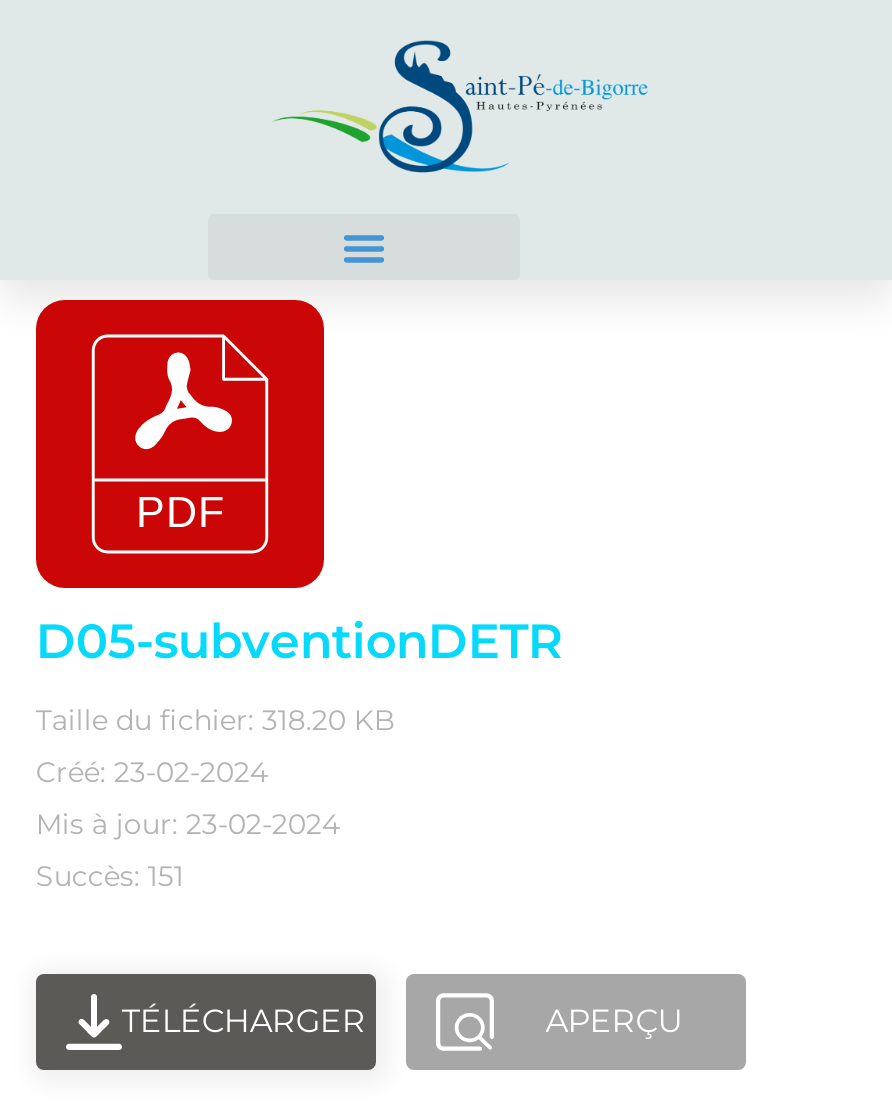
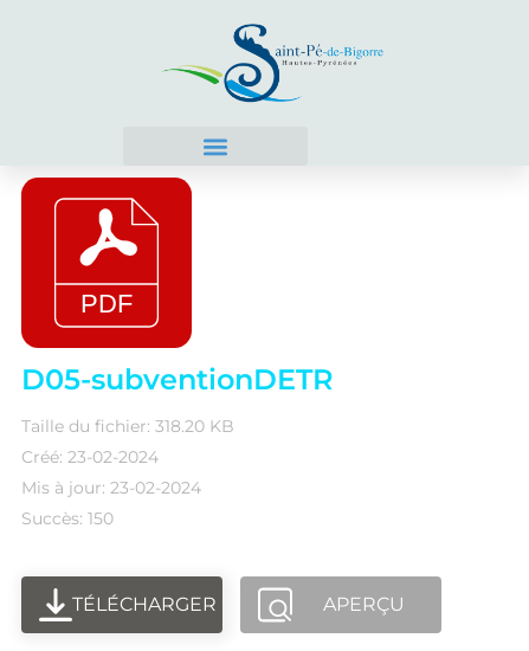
- Succès: 151
+ Succès: 150
